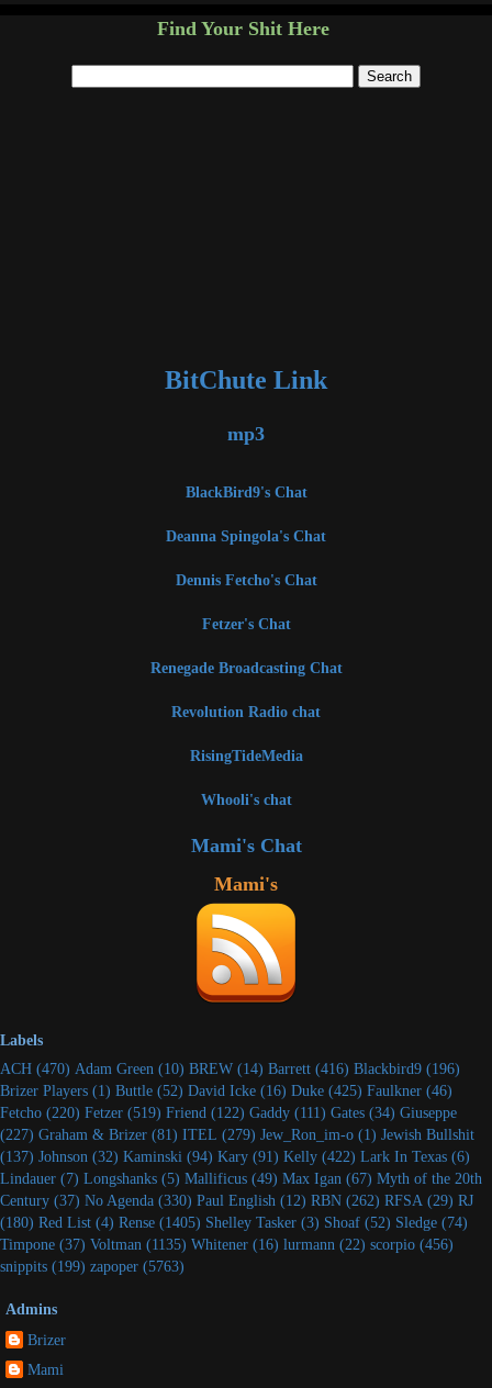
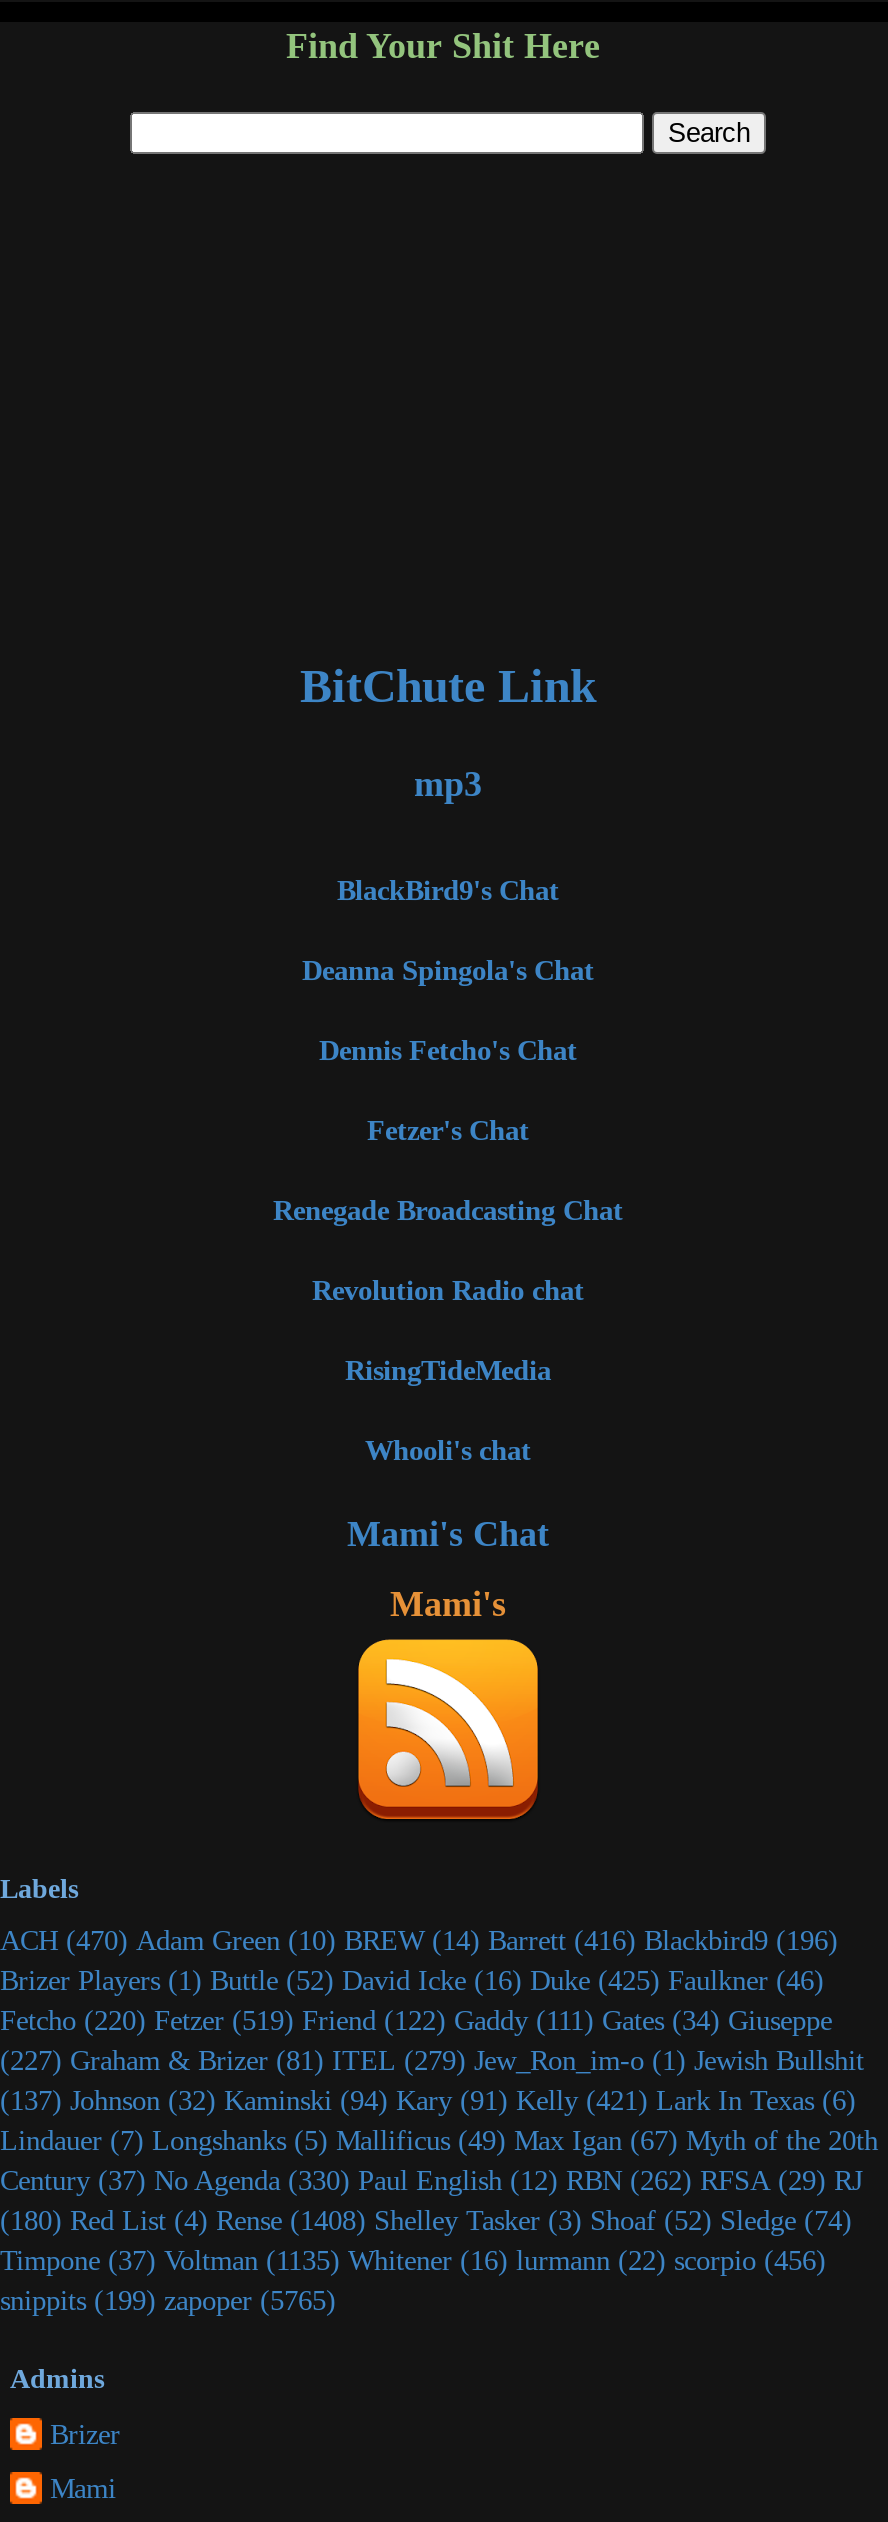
- (137) Johnson (32) Kaminski (94) Kary (91) Kelly (422) Lark In Texas (6)
+ (137) Johnson (32) Kaminski (94) Kary (91) Kelly (421) Lark In Texas (6)

- (180) Red List (4) Rense (1405) Shelley Tasker (3) Shoaf (52) Sledge (74)
+ (180) Red List (4) Rense (1408) Shelley Tasker (3) Shoaf (52) Sledge (74)

- snippits (199) zapoper (5763)
+ snippits (199) zapoper (5765)
